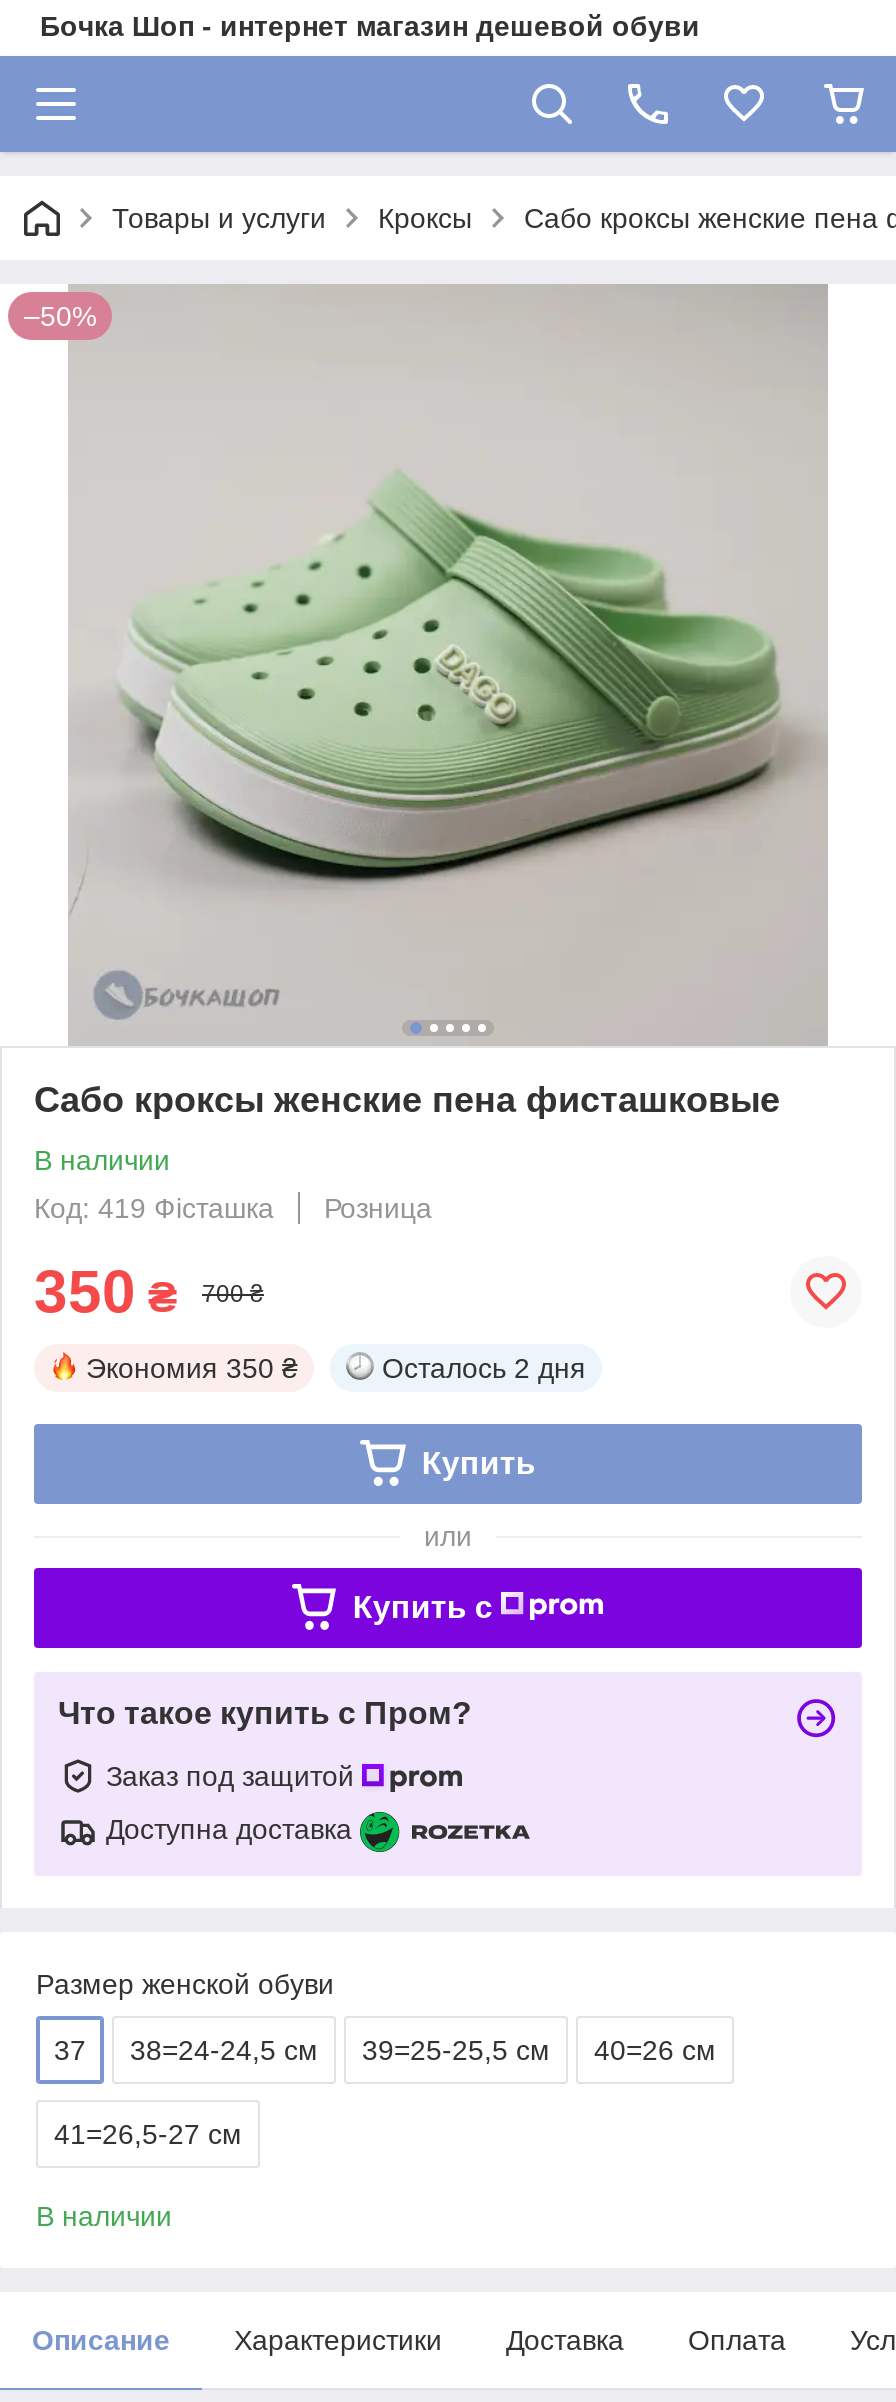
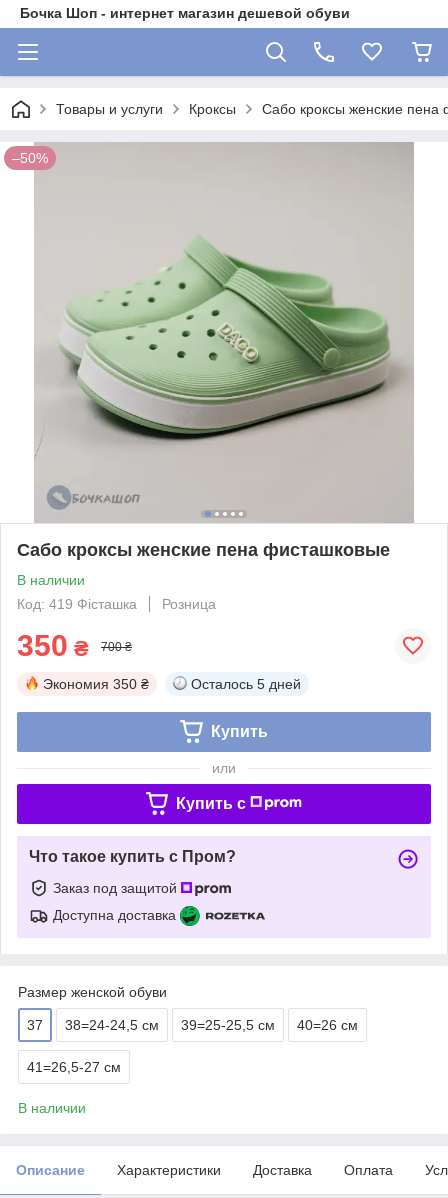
- Осталось 2 дня
+ Осталось 5 дней
